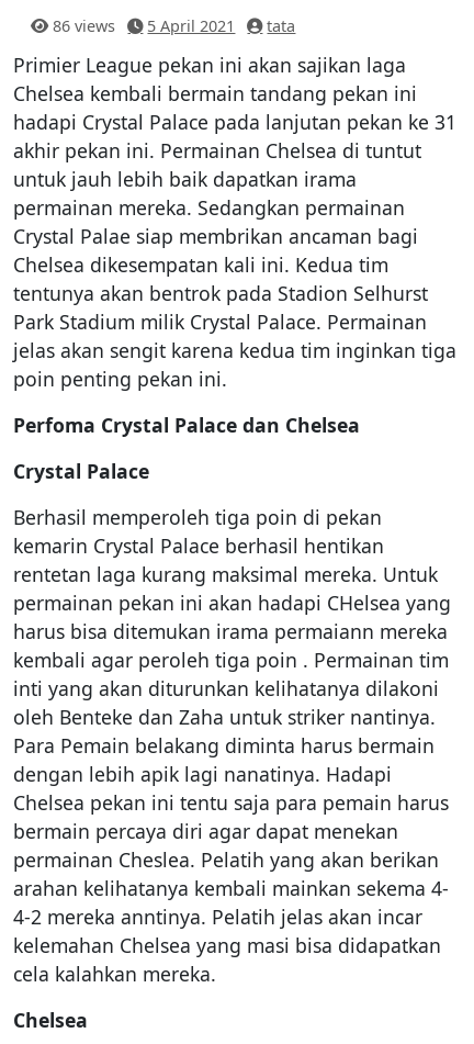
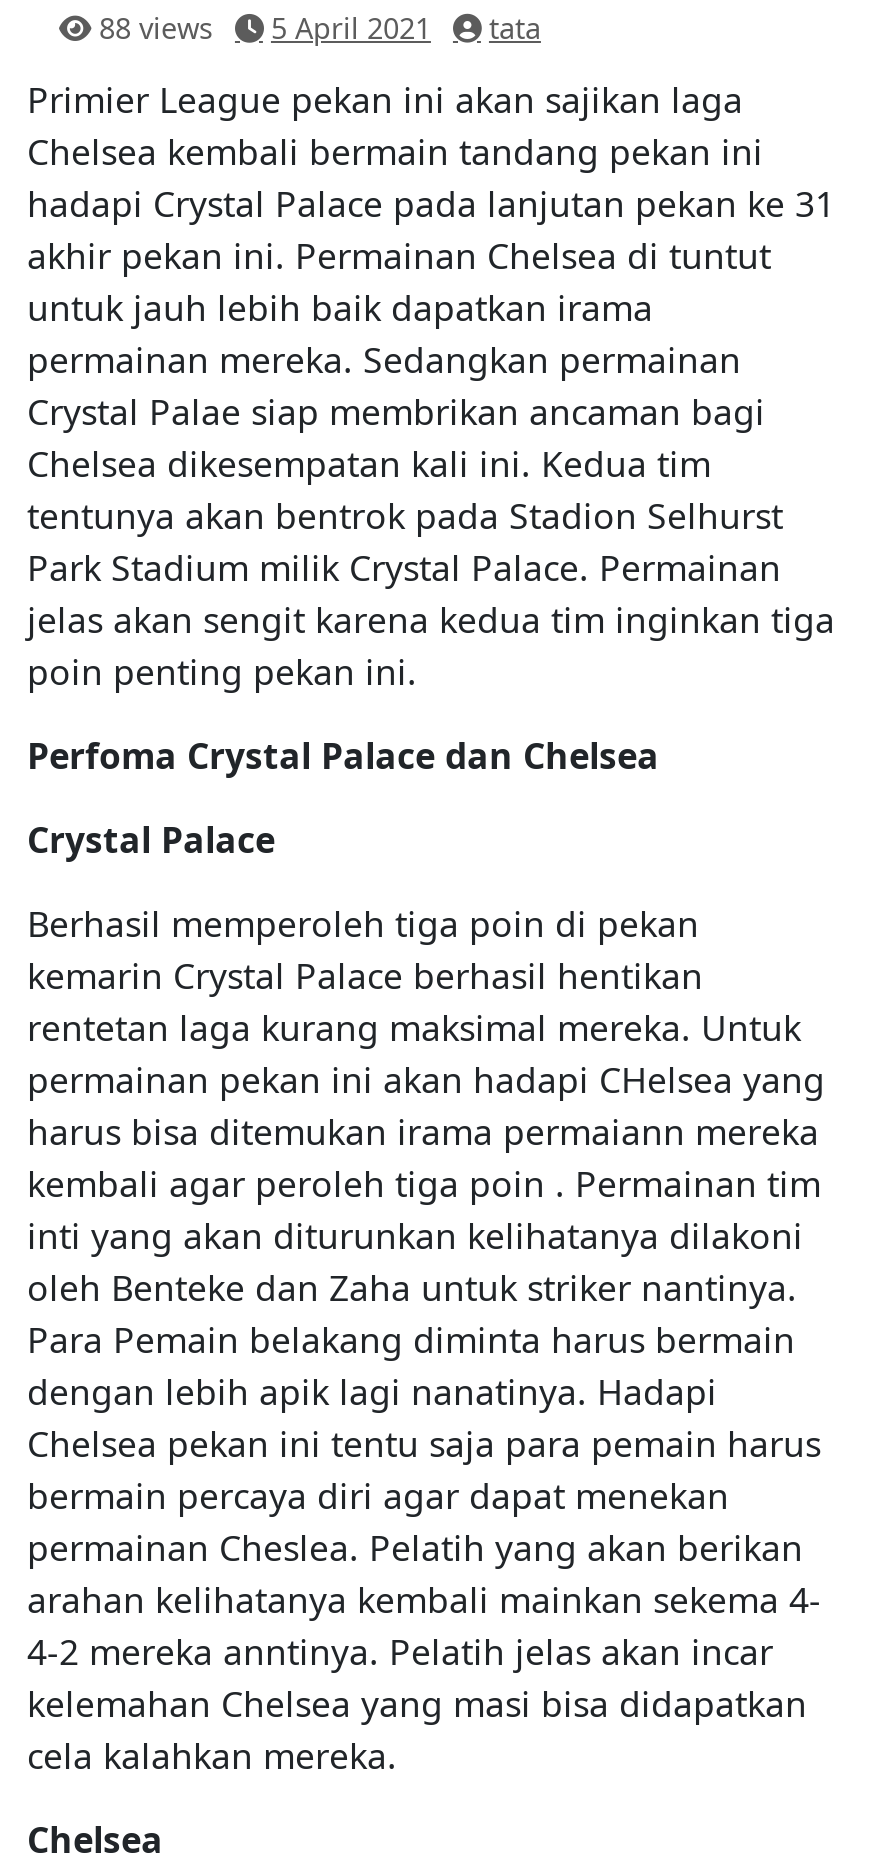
- 86 views 5 April 2021 tata
+ 88 views 5 April 2021 tata
